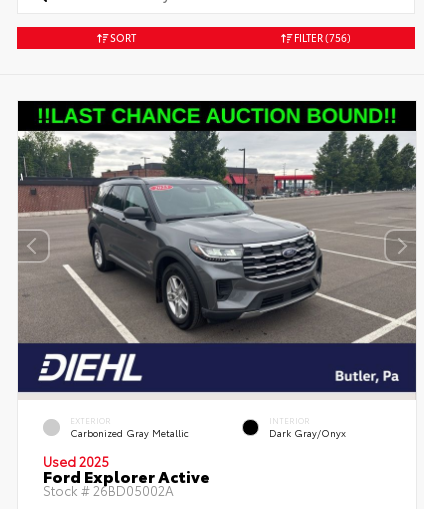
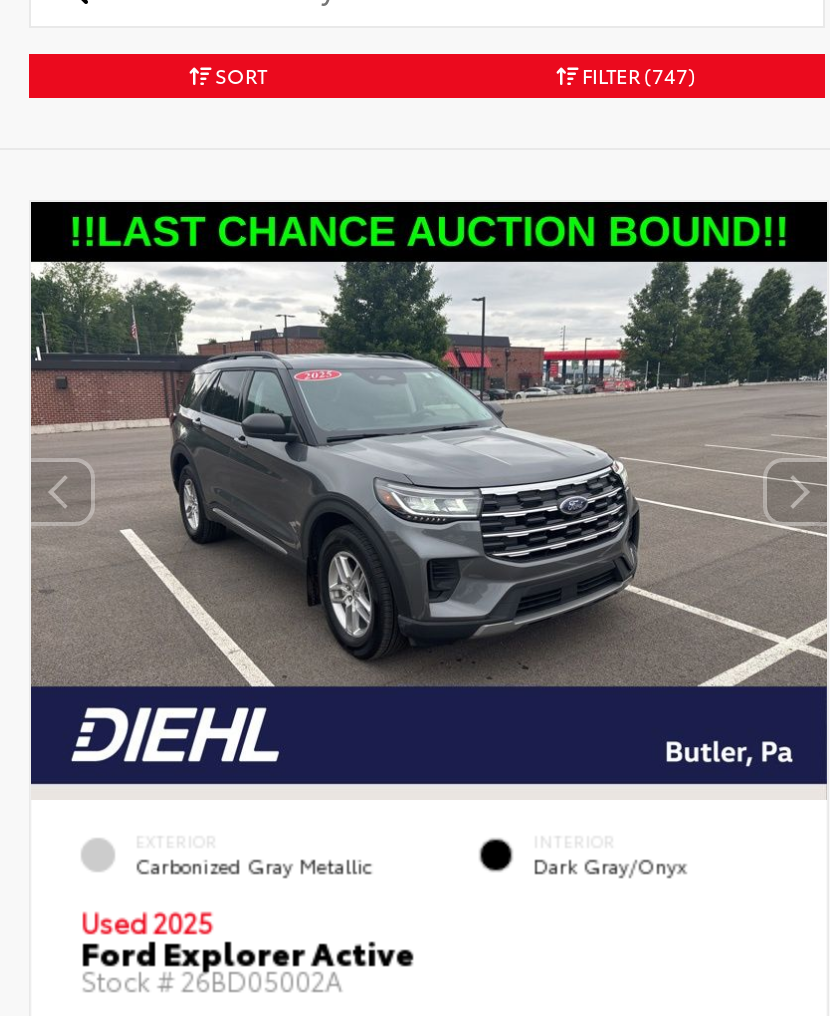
- FILTER (756)
+ FILTER (747)
